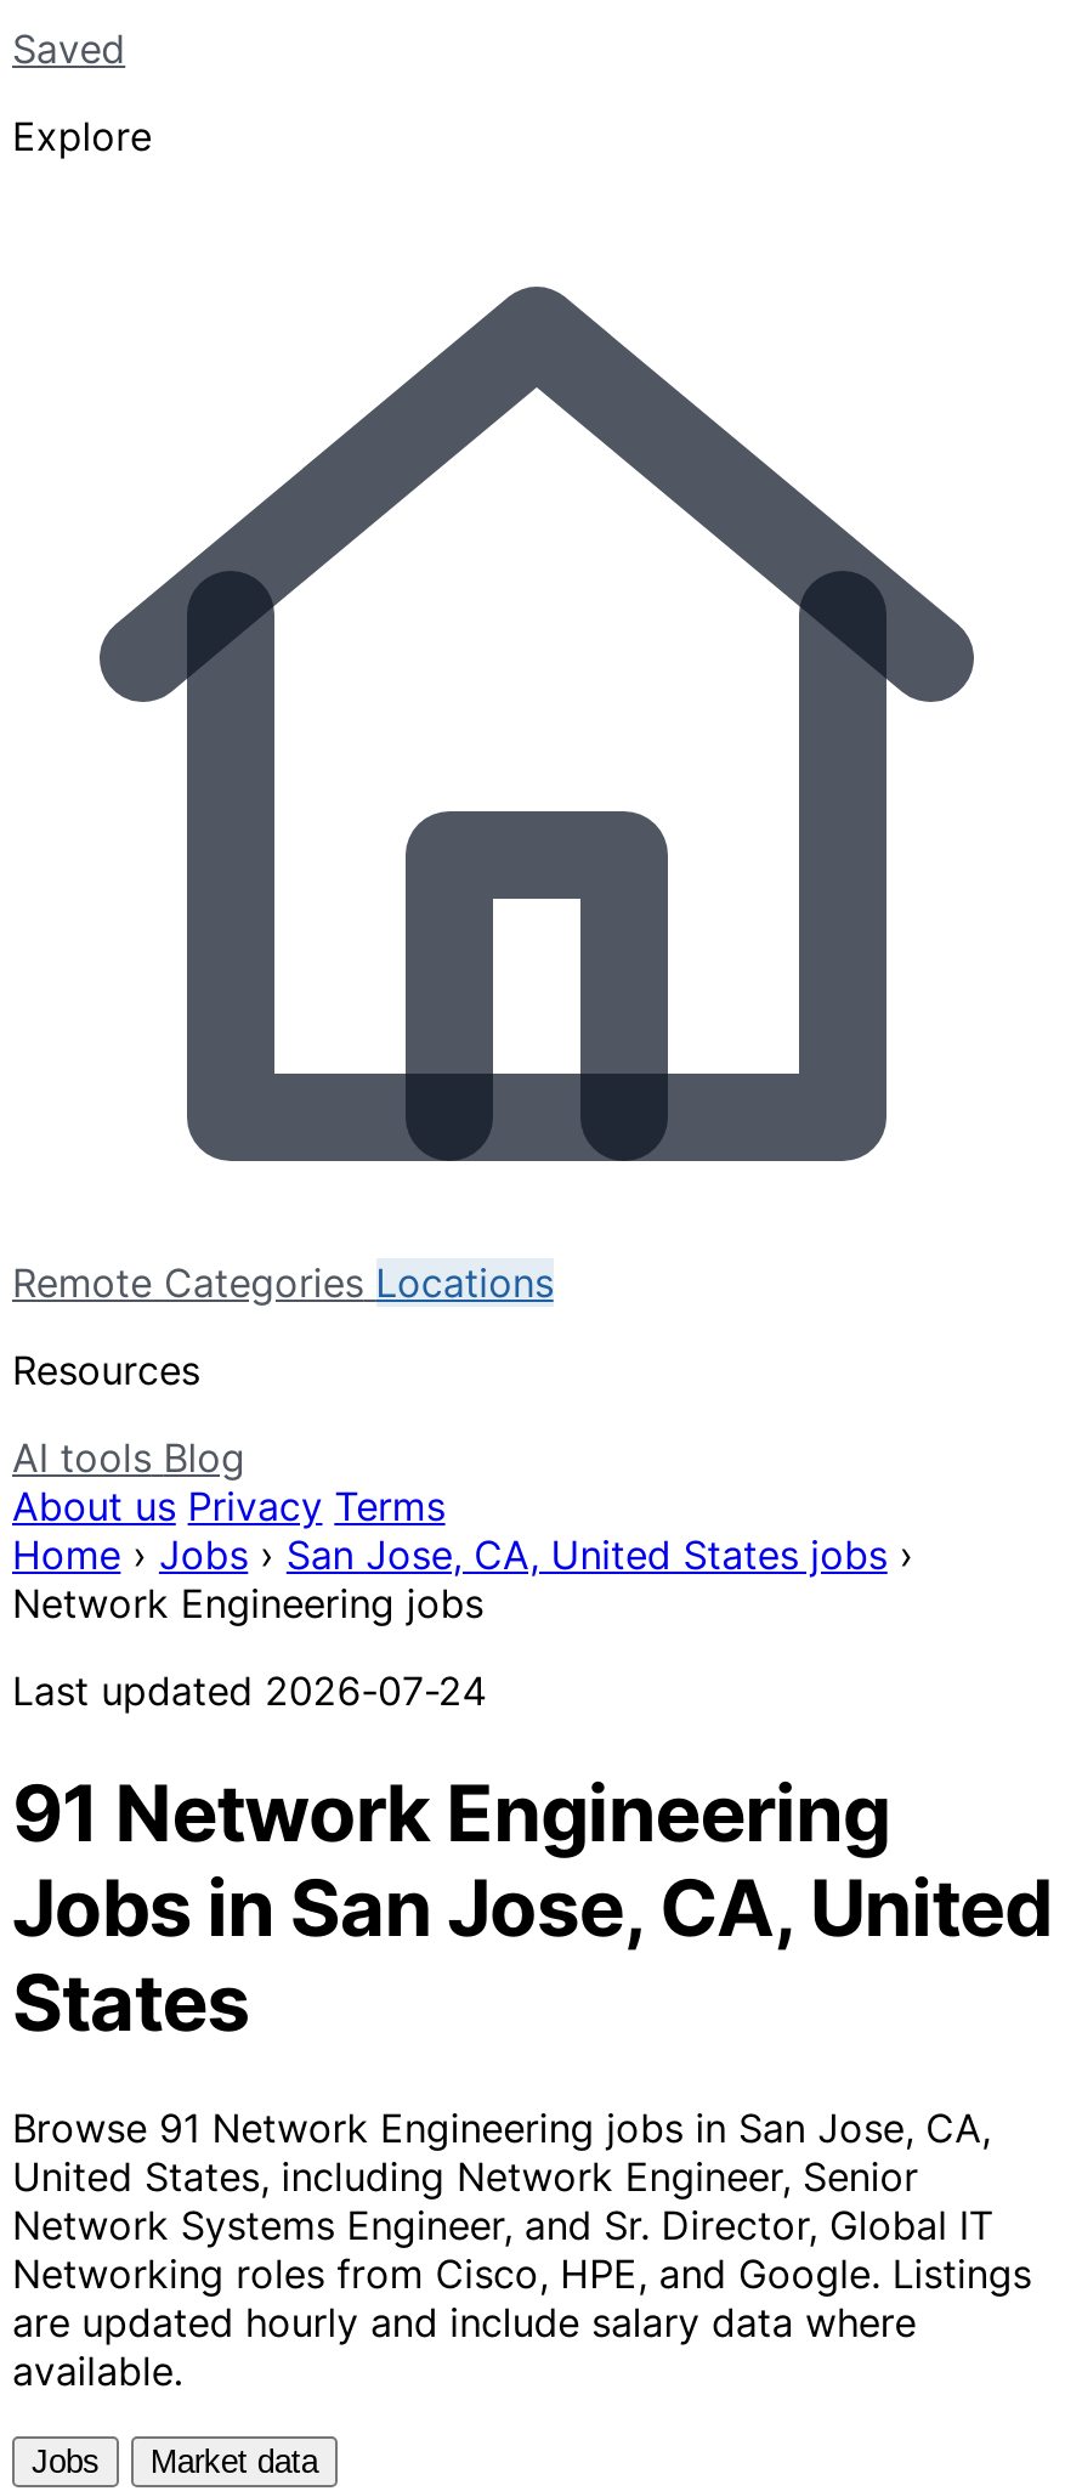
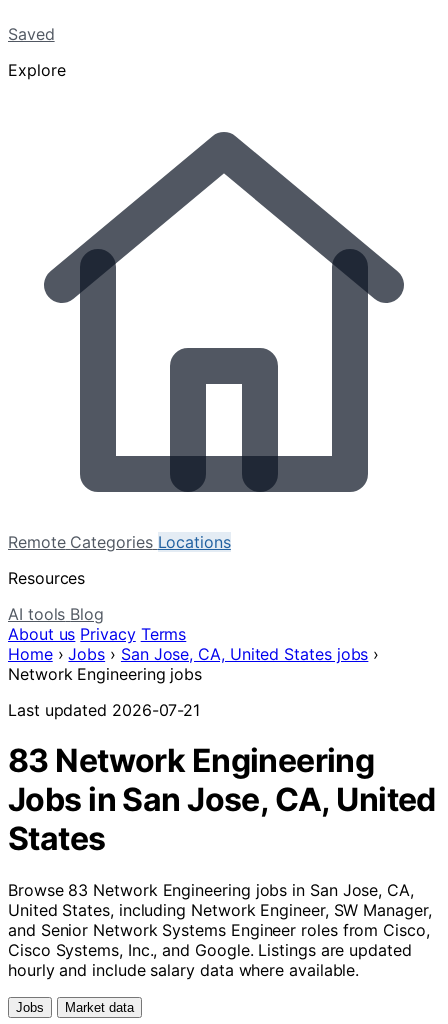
- Last updated 2026-07-24
+ Last updated 2026-07-21

- 91 Network Engineering
+ 83 Network Engineering

- Browse 91 Network Engineering jobs in San Jose, CA,
- United States, including Network Engineer, Senior
- Network Systems Engineer, and Sr. Director, Global IT
- Networking roles from Cisco, HPE, and Google. Listings
- are updated hourly and include salary data where
- available.
+ Browse 83 Network Engineering jobs in San Jose, CA,
+ United States, including Network Engineer, SW Manager,
+ and Senior Network Systems Engineer roles from Cisco,
+ Cisco Systems, Inc., and Google. Listings are updated
+ hourly and include salary data where available.
